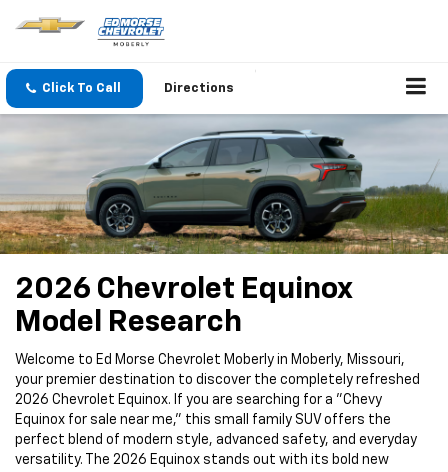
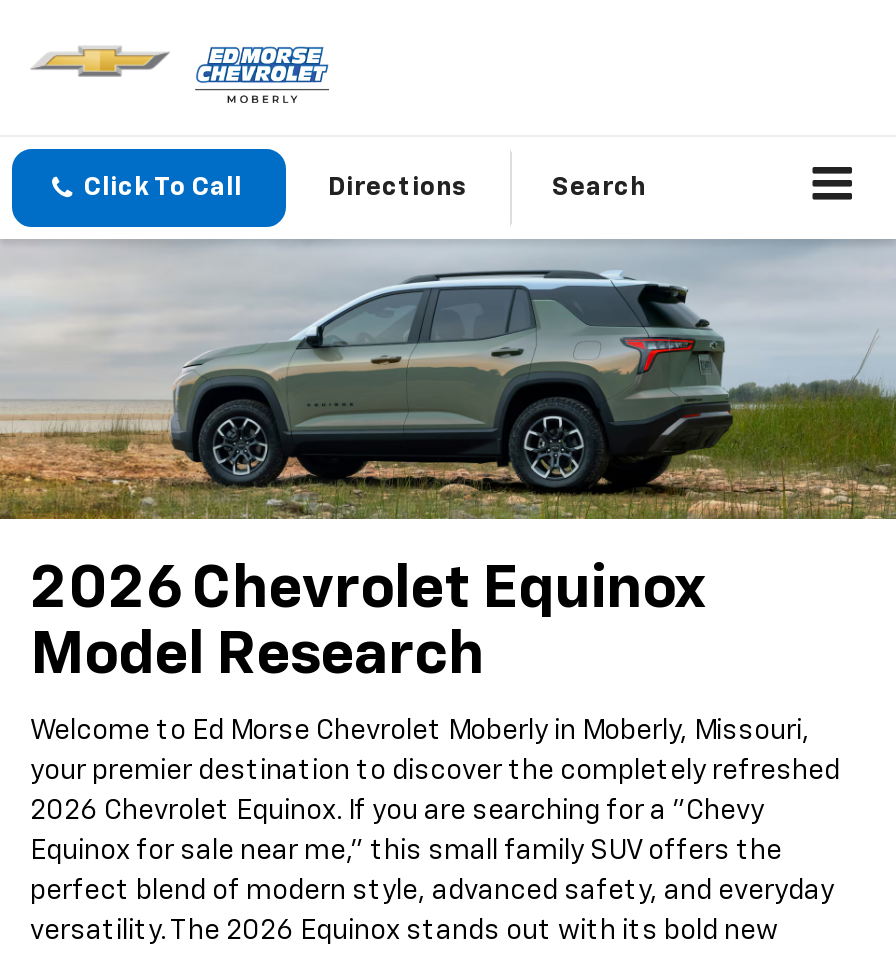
+ Search
